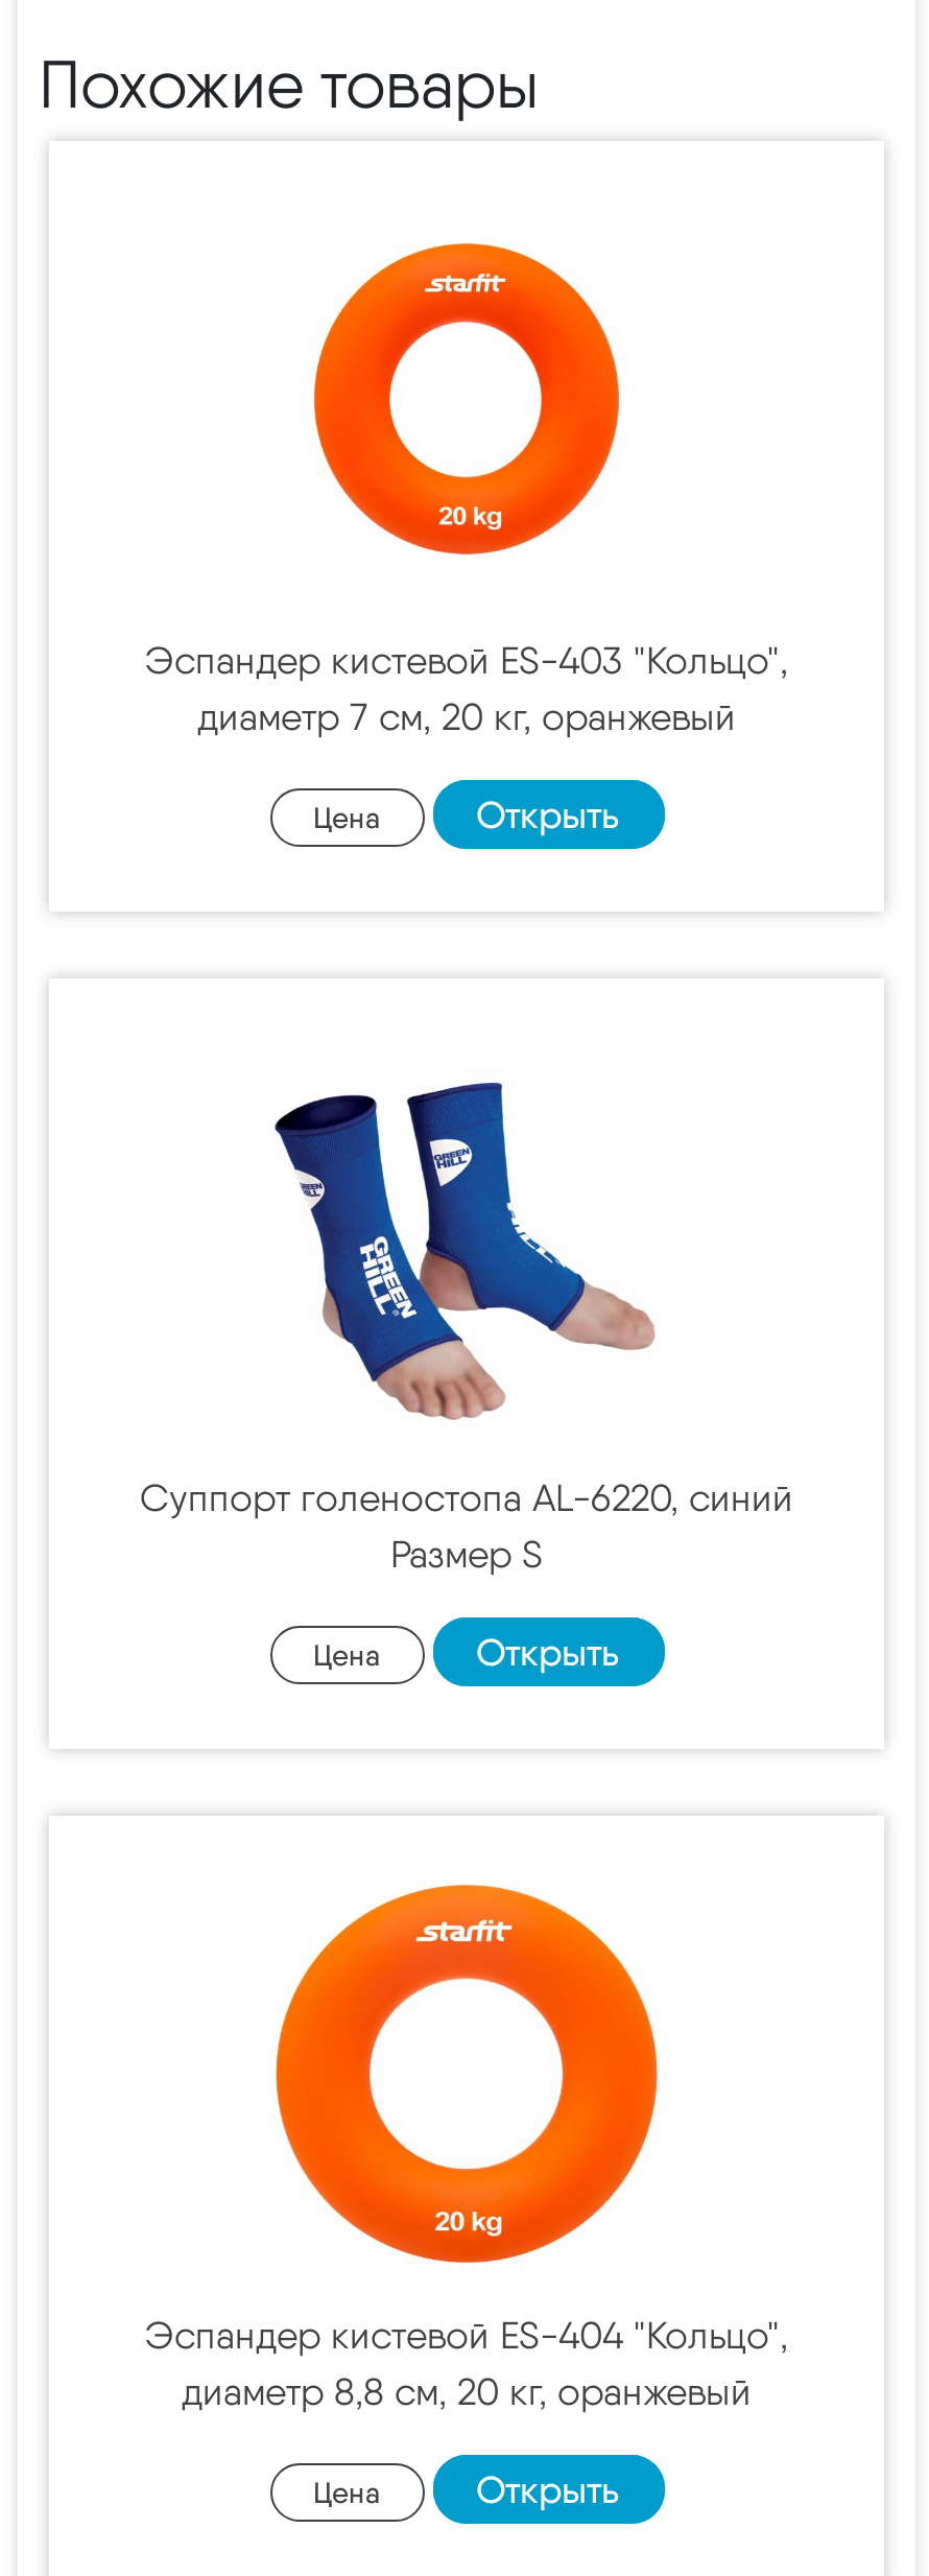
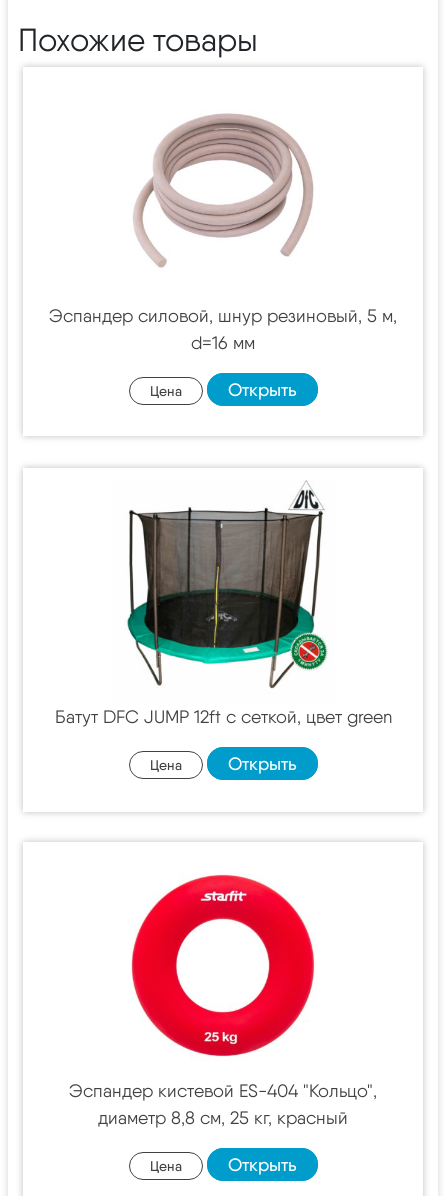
- [image]
- Эспандер кистевой ES-403 "Кольцо",
- диаметр 7 см, 20 кг, оранжевый
+ [image]
+ Эспандер силовой, шнур резиновый, 5 м,
+ d=16 мм

- [image]
- Суппорт голеностопа AL-6220, синий
- Размер S
+ [image]
+ Батут DFC JUMP 12ft c сеткой, цвет green

moved up: [image]

- диаметр 8,8 см, 20 кг, оранжевый
+ диаметр 8,8 см, 25 кг, красный
